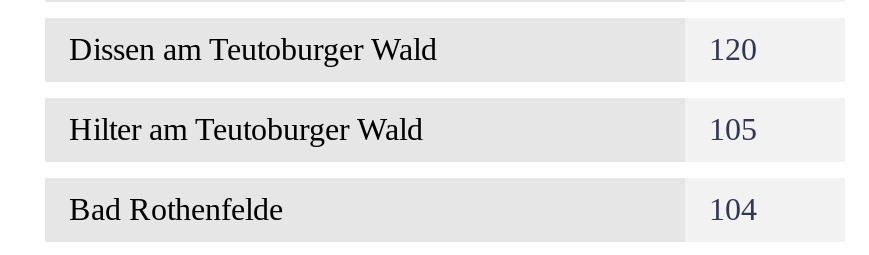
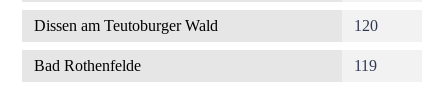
- Hilter am Teutoburger Wald
- 105

- 104
+ 119
